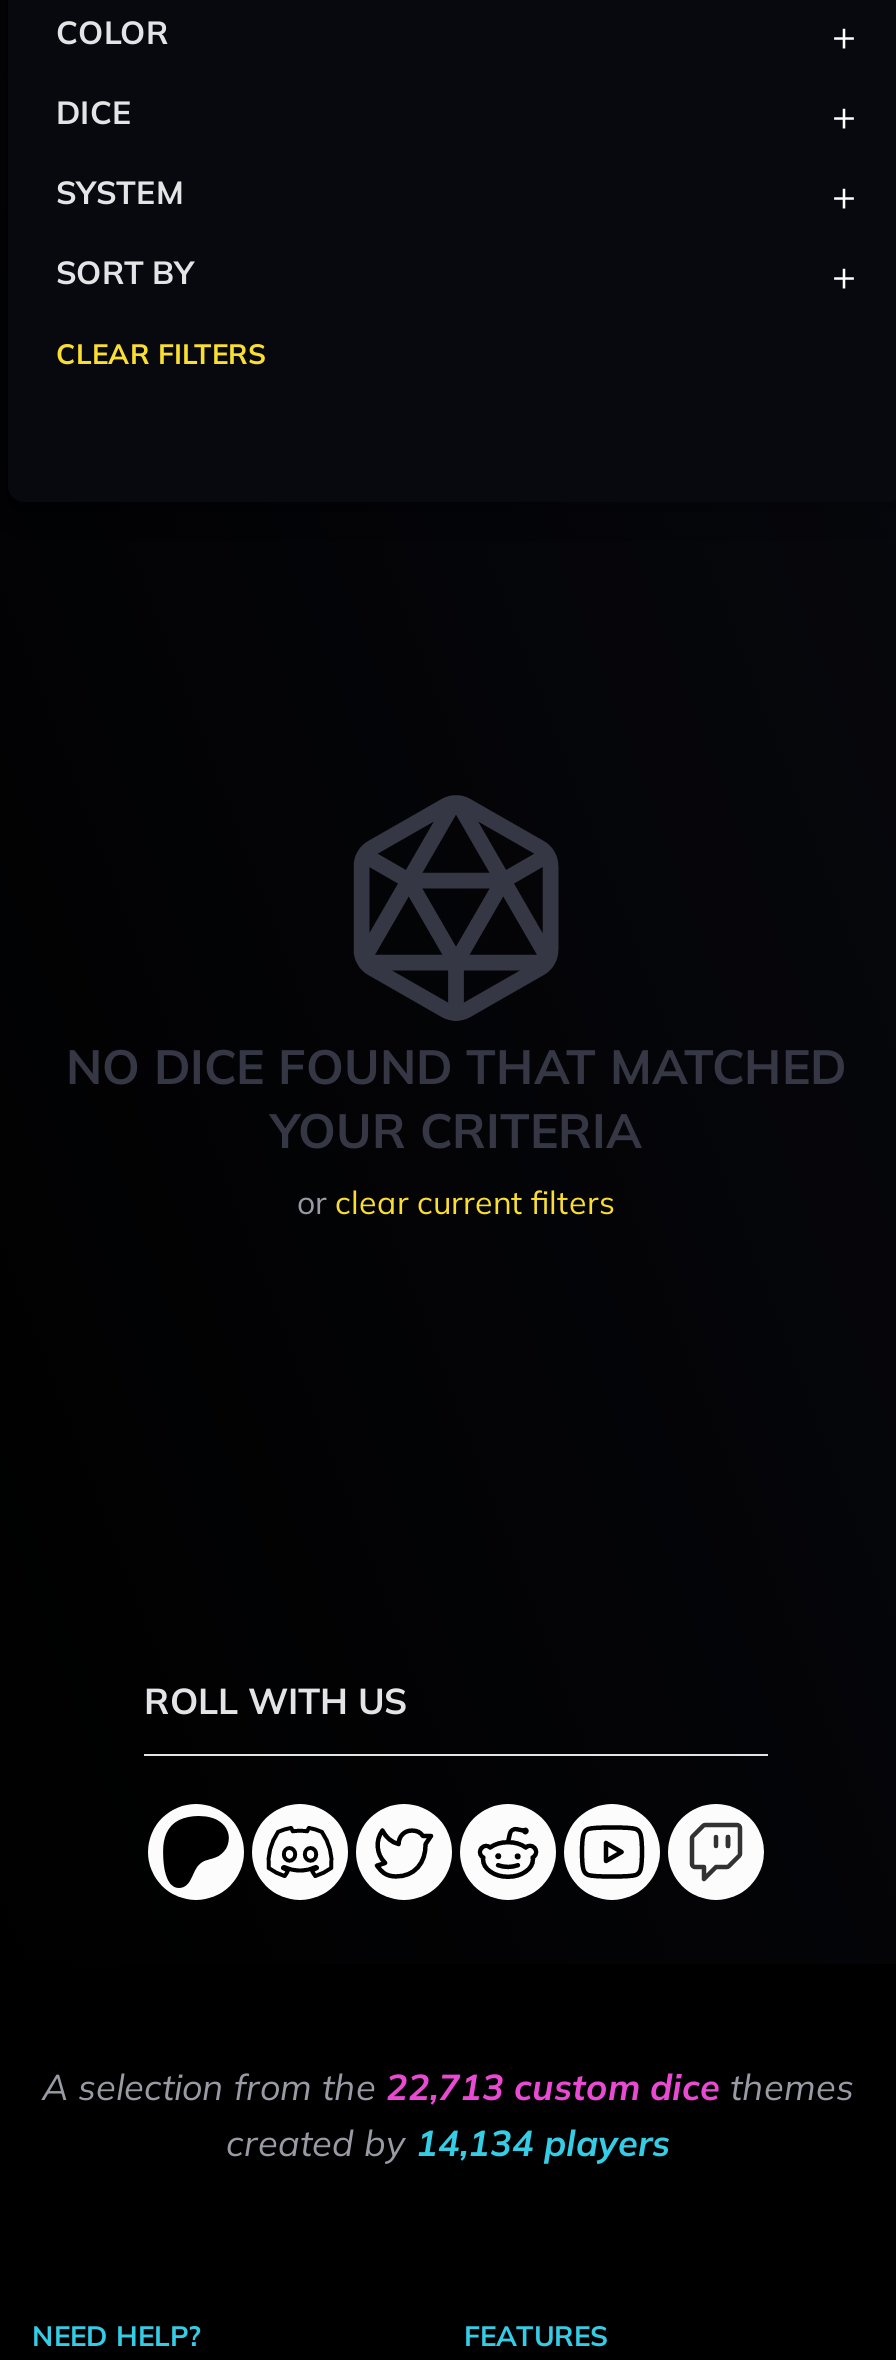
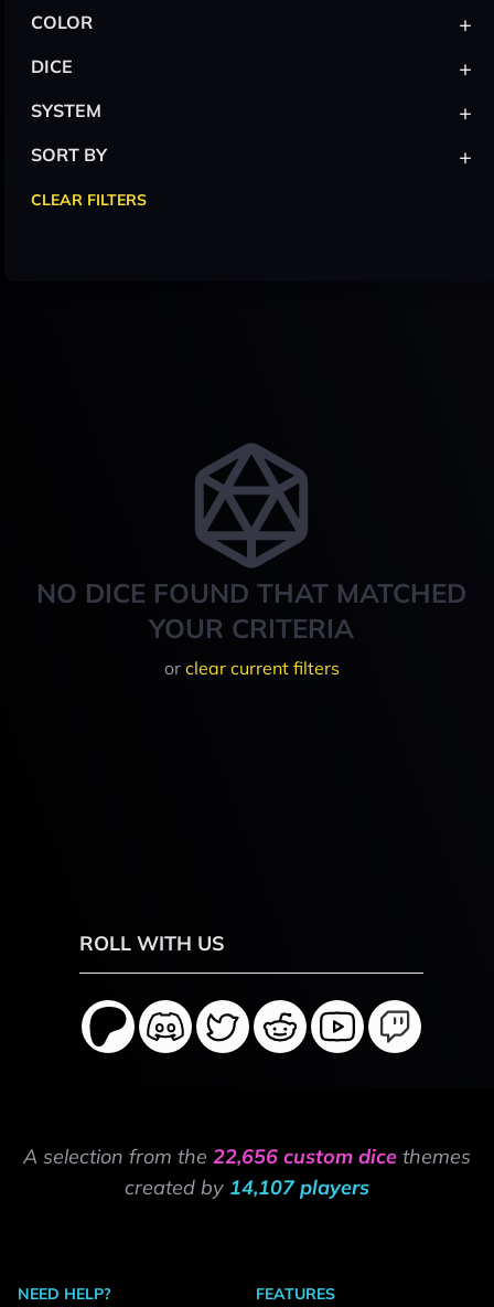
- A selection from the 22,713 custom dice themes
+ A selection from the 22,656 custom dice themes

- created by 14,134 players
+ created by 14,107 players
